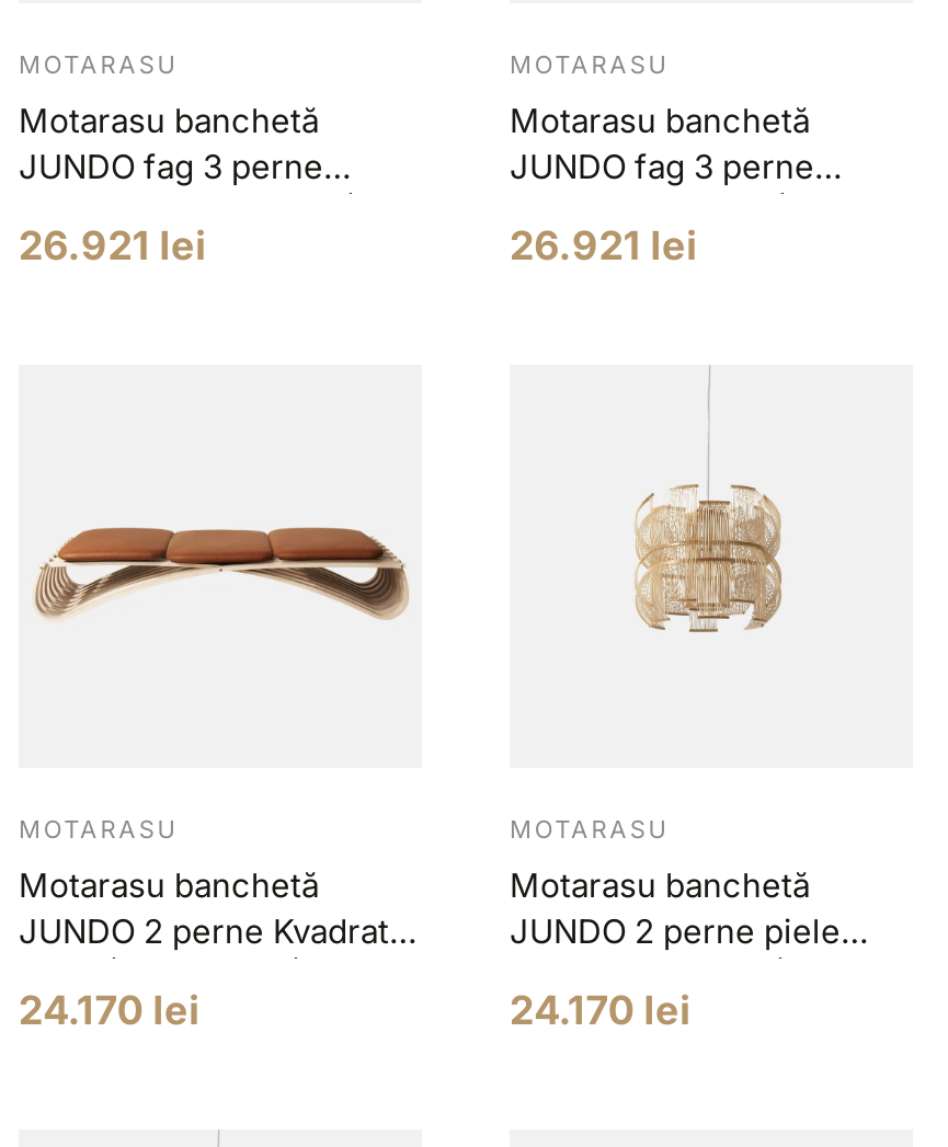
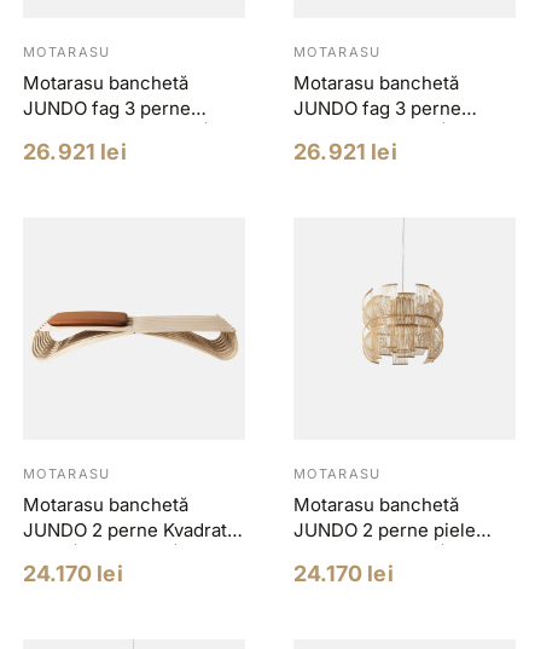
- [image]
+ [image]
